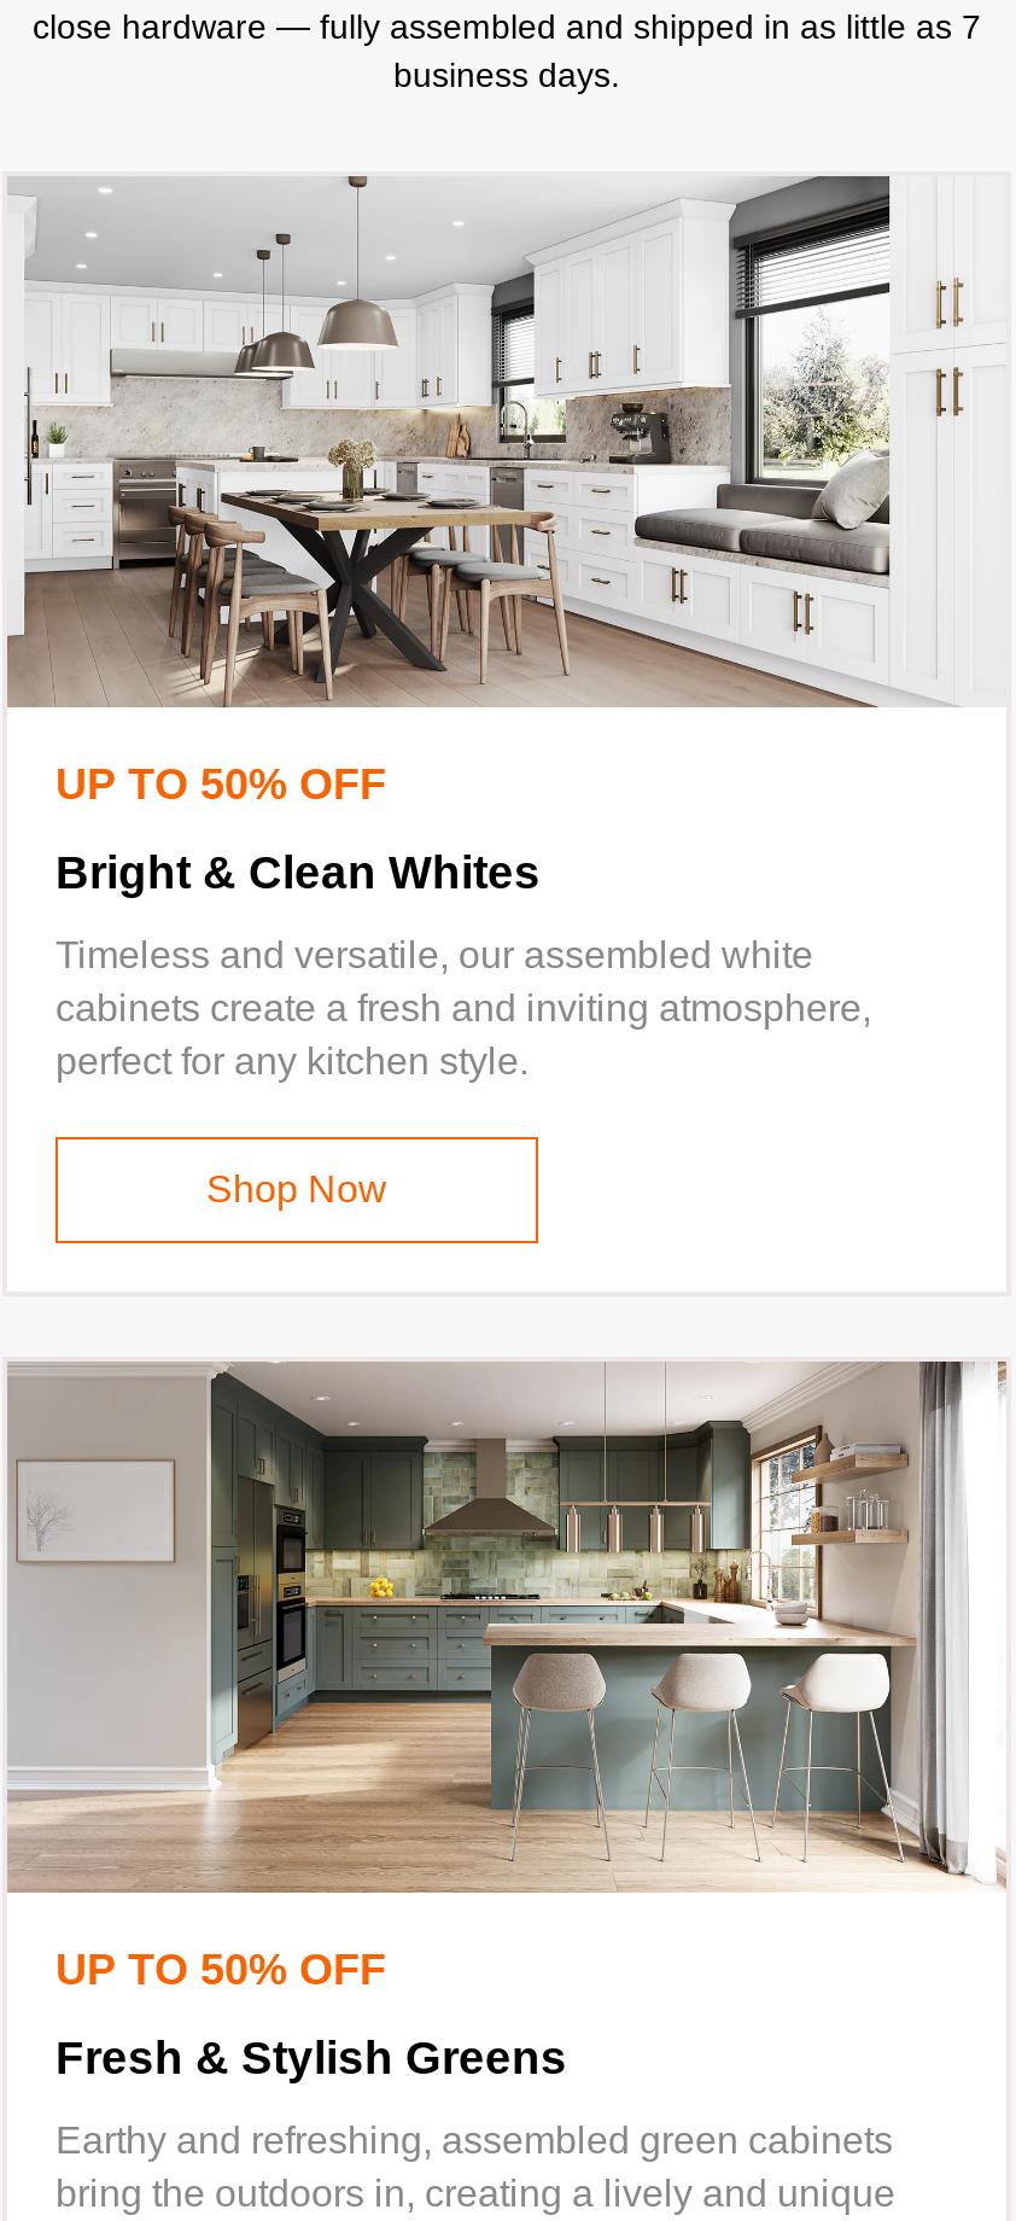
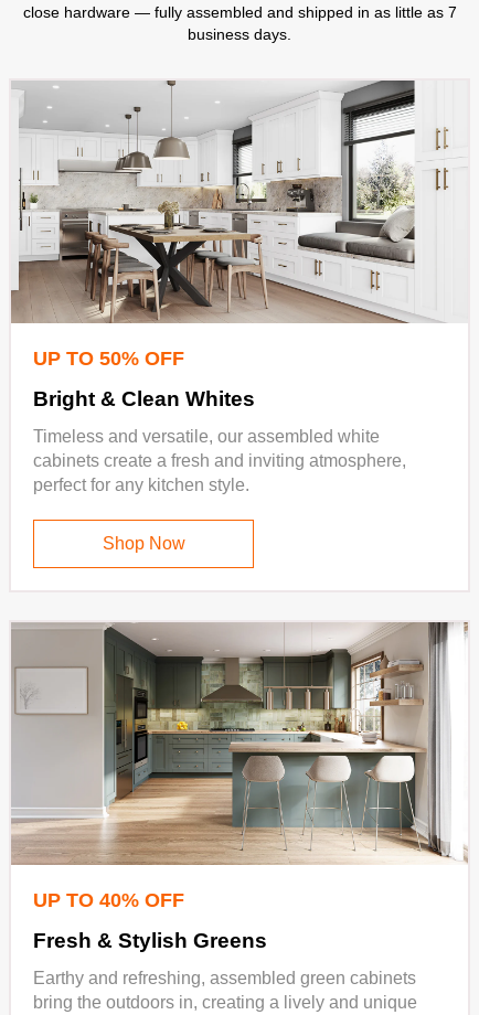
- UP TO 50% OFF
+ UP TO 40% OFF
